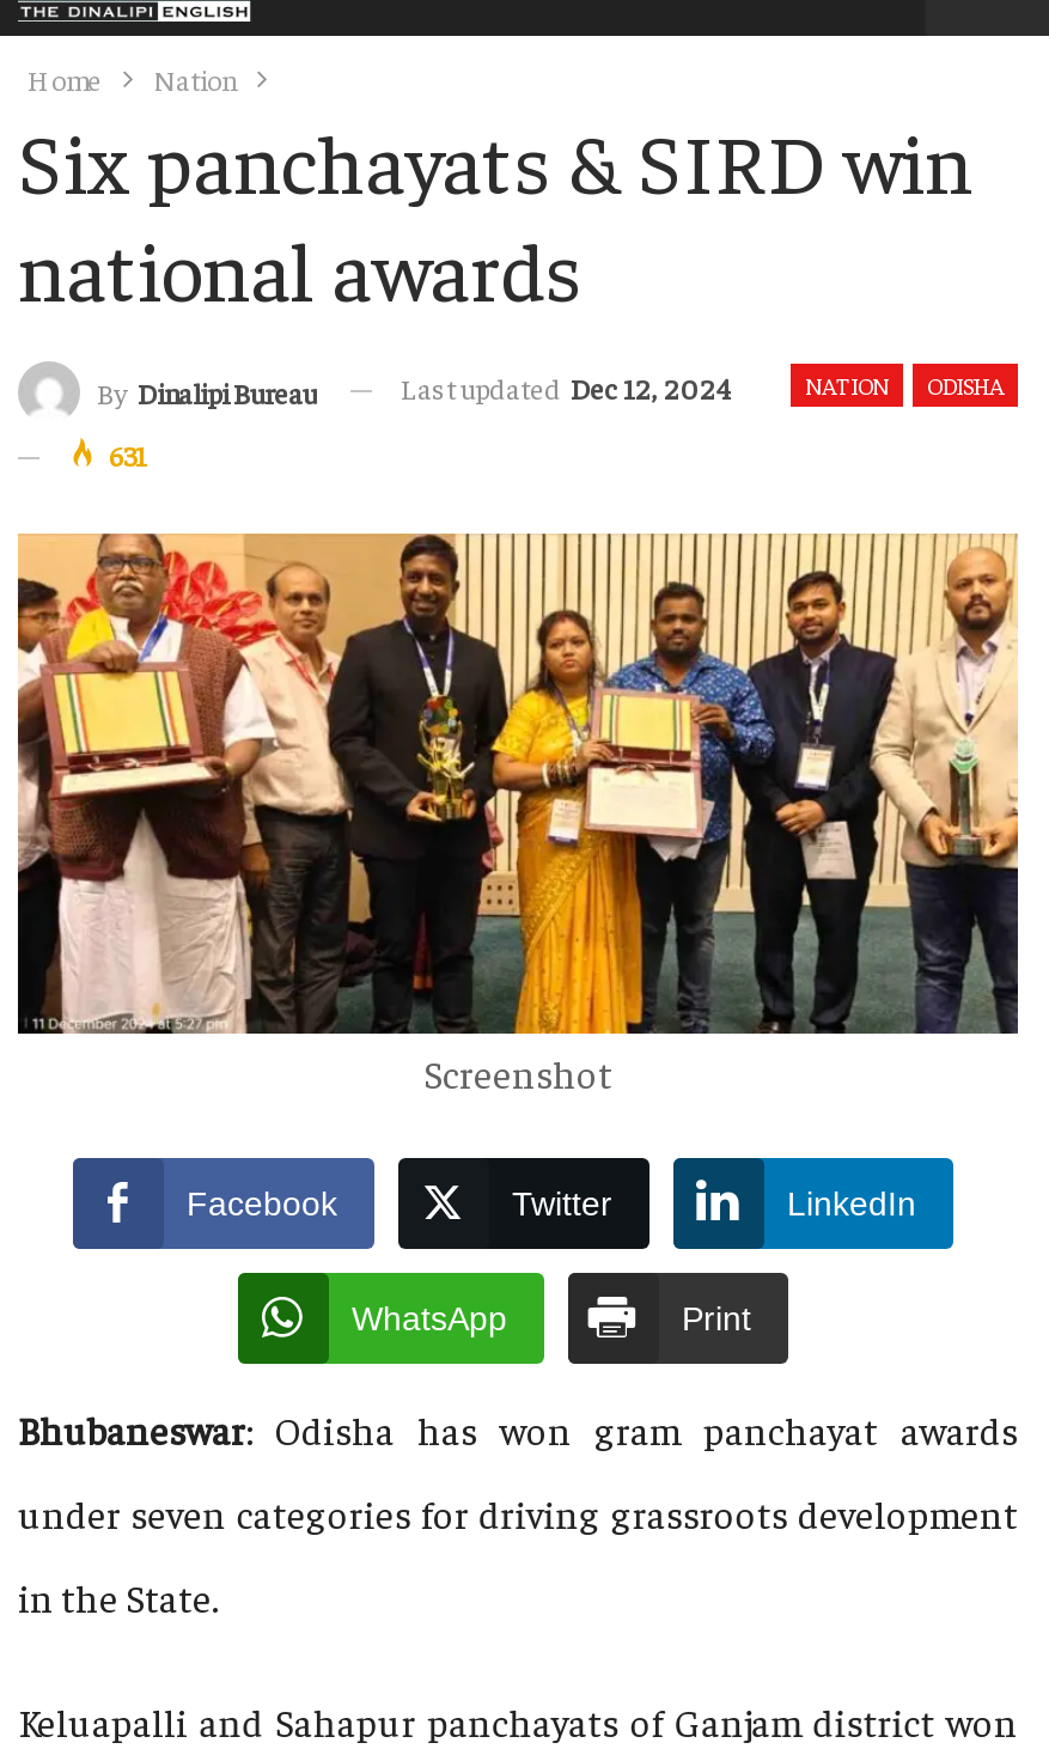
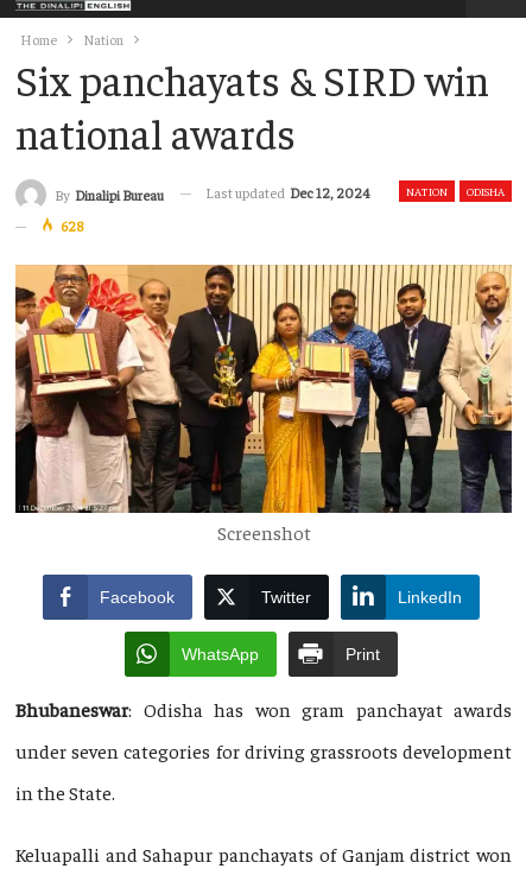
- 631
+ 628
